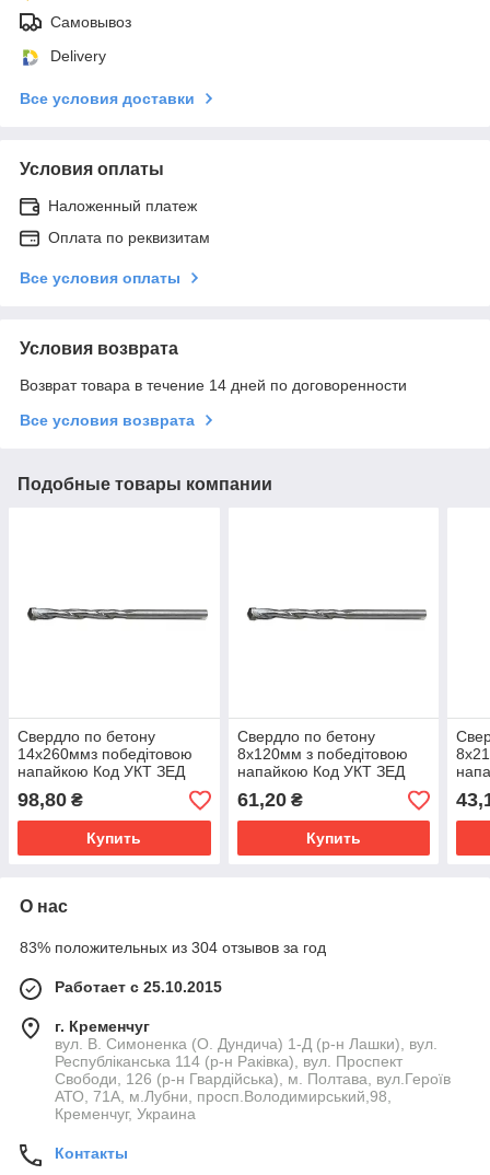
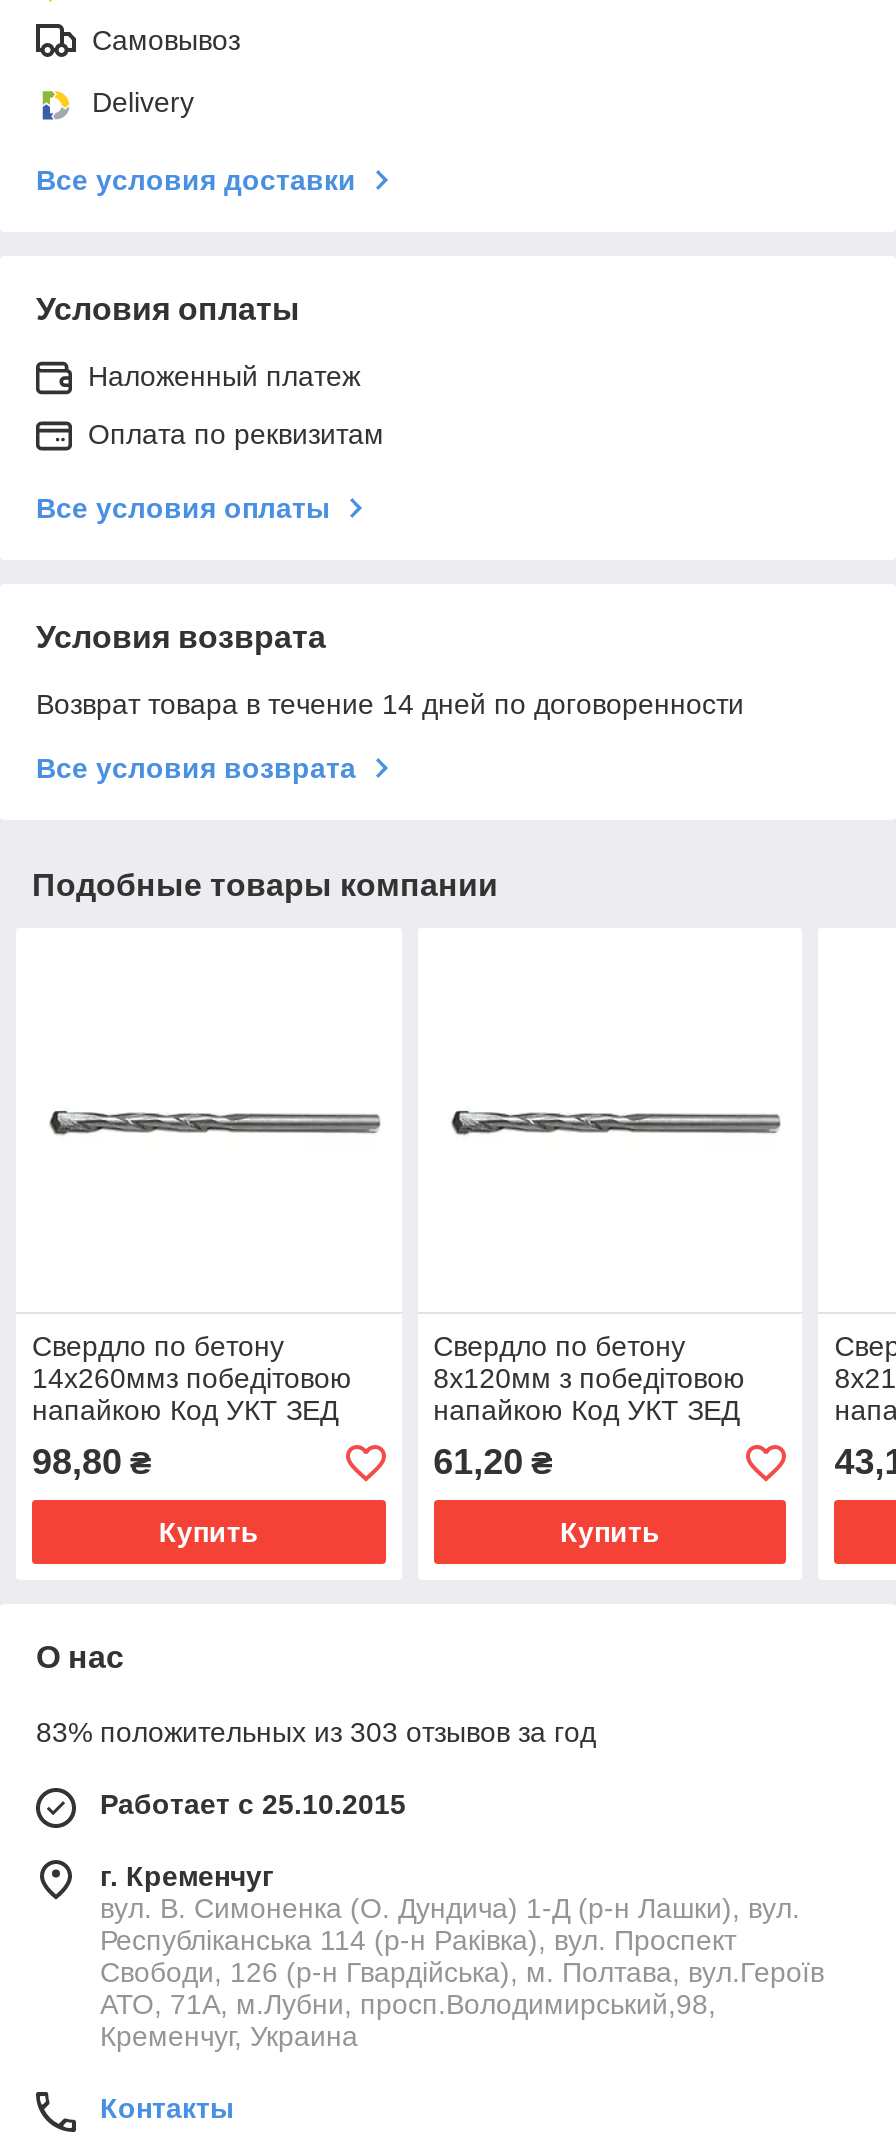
- 83% положительных из 304 отзывов за год
+ 83% положительных из 303 отзывов за год
